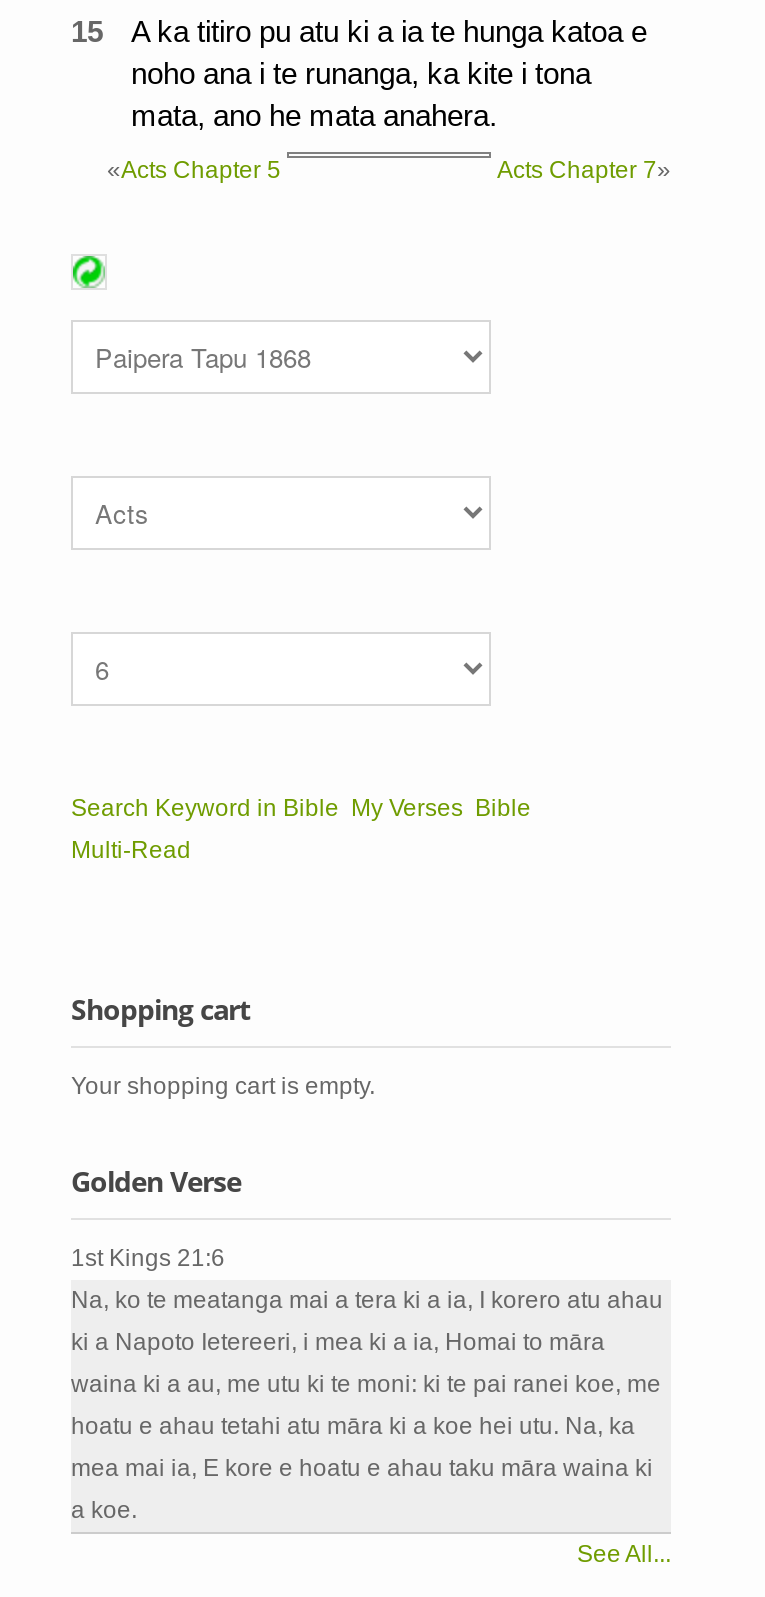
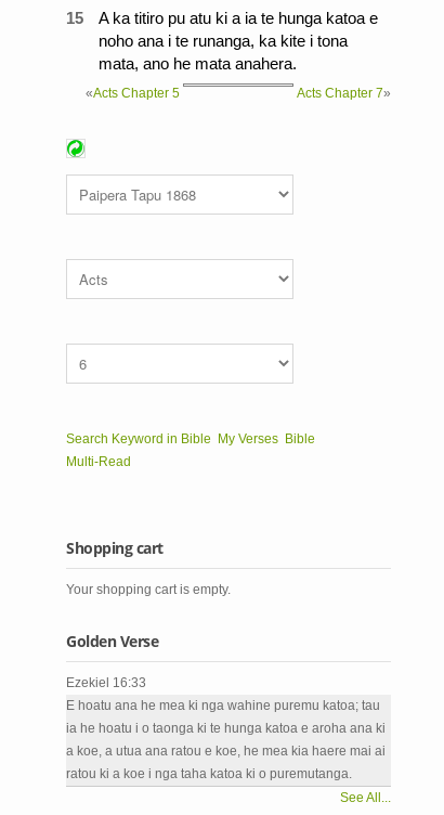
- 1st Kings 21:6
- Na, ko te meatanga mai a tera ki a ia, I korero atu ahau
- ki a Napoto Ietereeri, i mea ki a ia, Homai to māra
- waina ki a au, me utu ki te moni: ki te pai ranei koe, me
- hoatu e ahau tetahi atu māra ki a koe hei utu. Na, ka
- mea mai ia, E kore e hoatu e ahau taku māra waina ki
- a koe.
+ Ezekiel 16:33
+ E hoatu ana he mea ki nga wahine puremu katoa; tau
+ ia he hoatu i o taonga ki te hunga katoa e aroha ana ki
+ a koe, a utua ana ratou e koe, he mea kia haere mai ai
+ ratou ki a koe i nga taha katoa ki o puremutanga.
